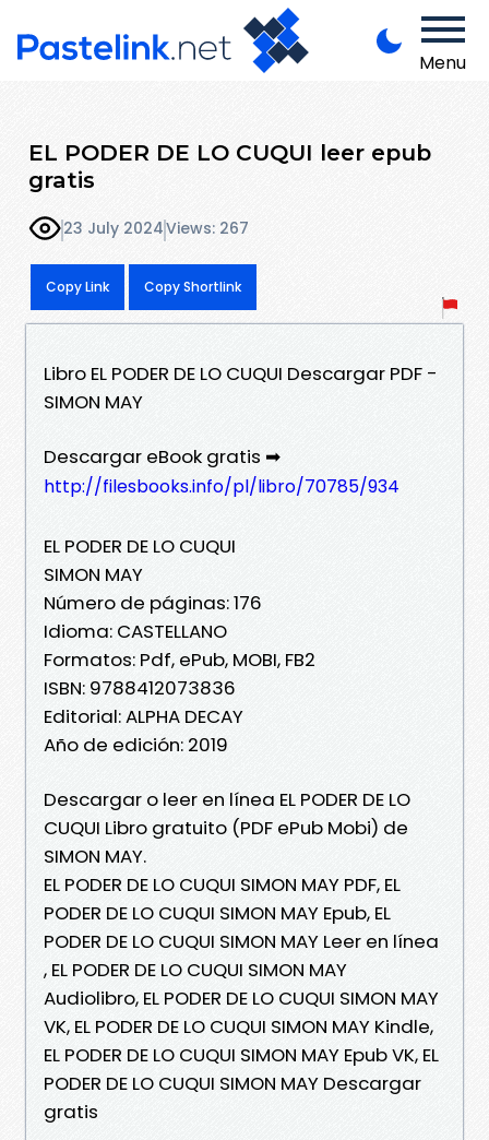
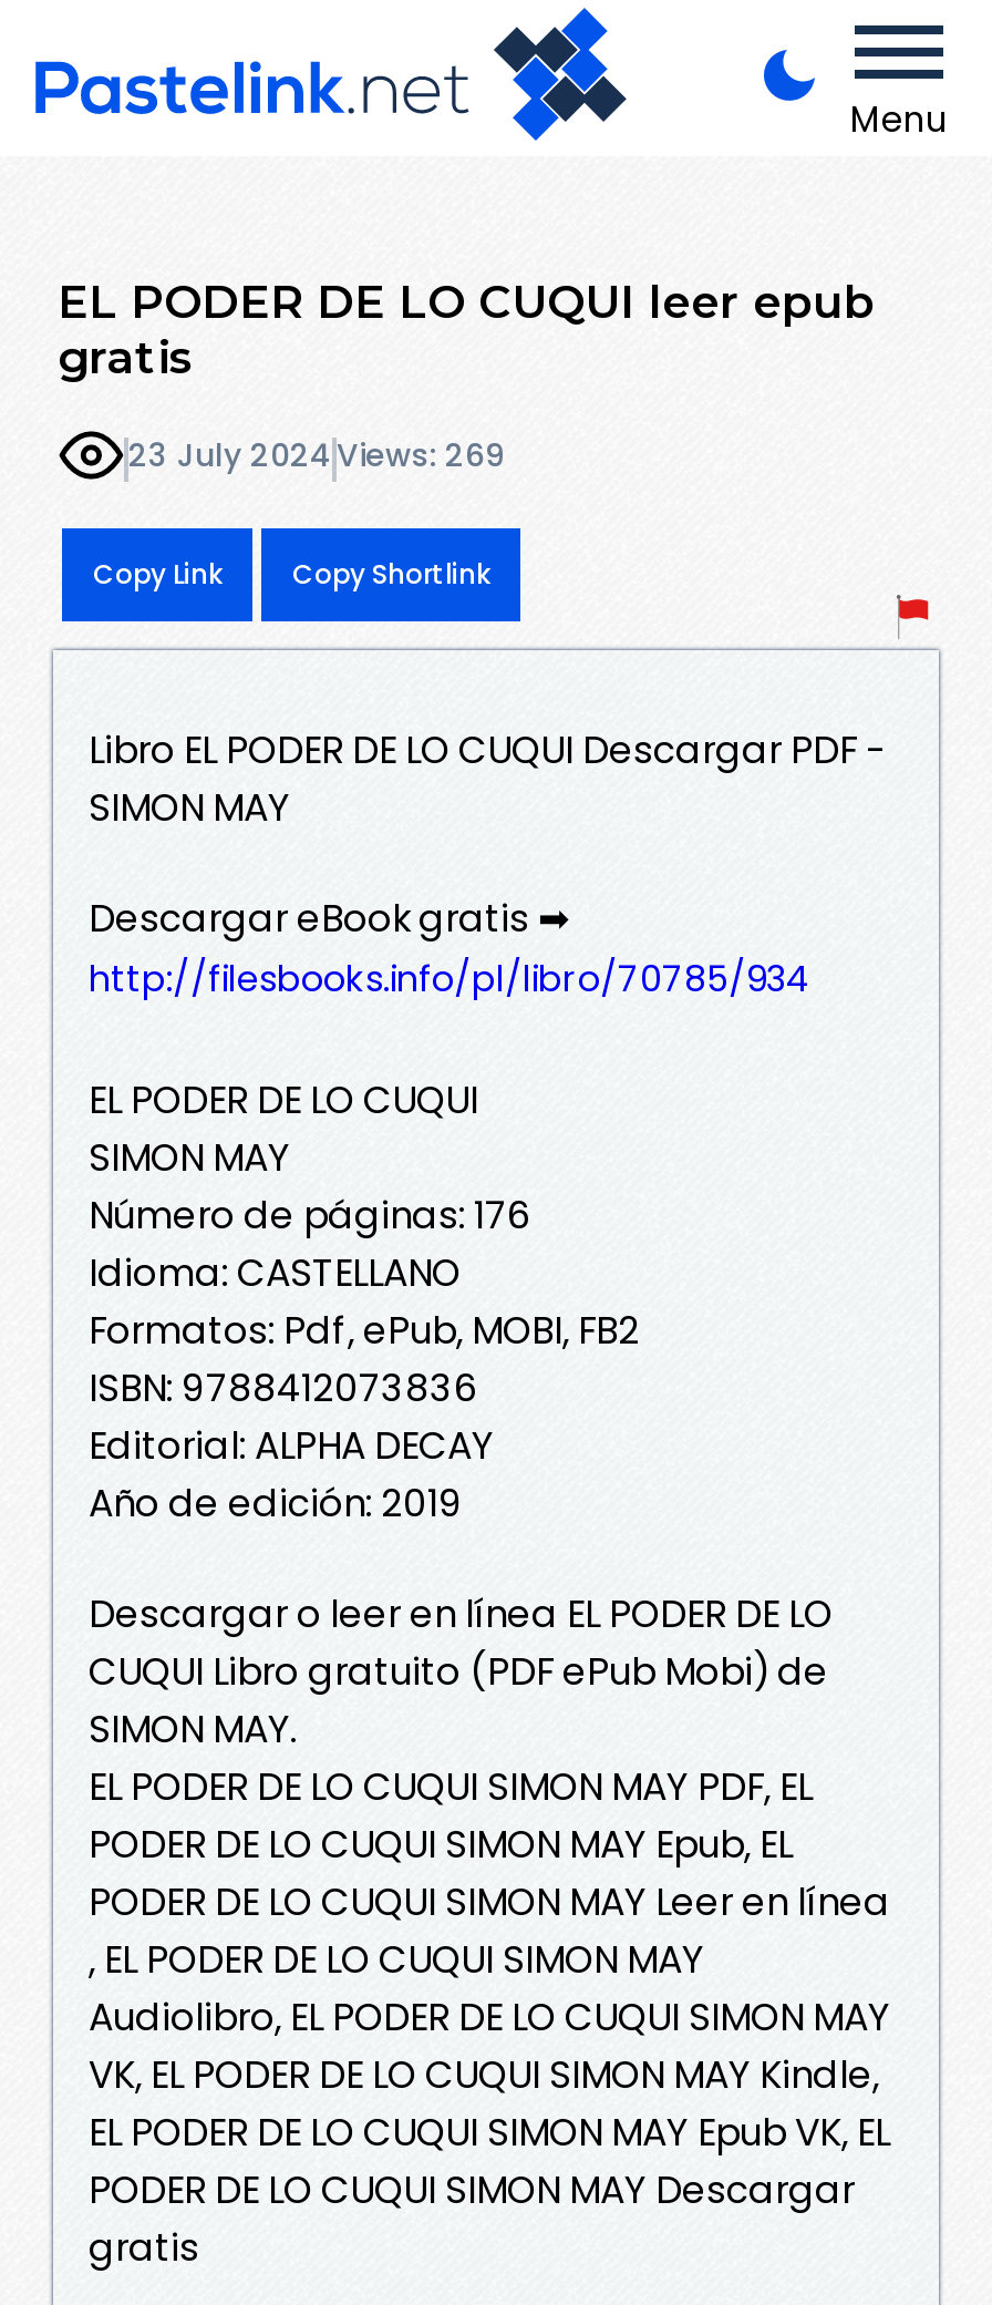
- 23 July 2024 Views: 267
+ 23 July 2024 Views: 269
